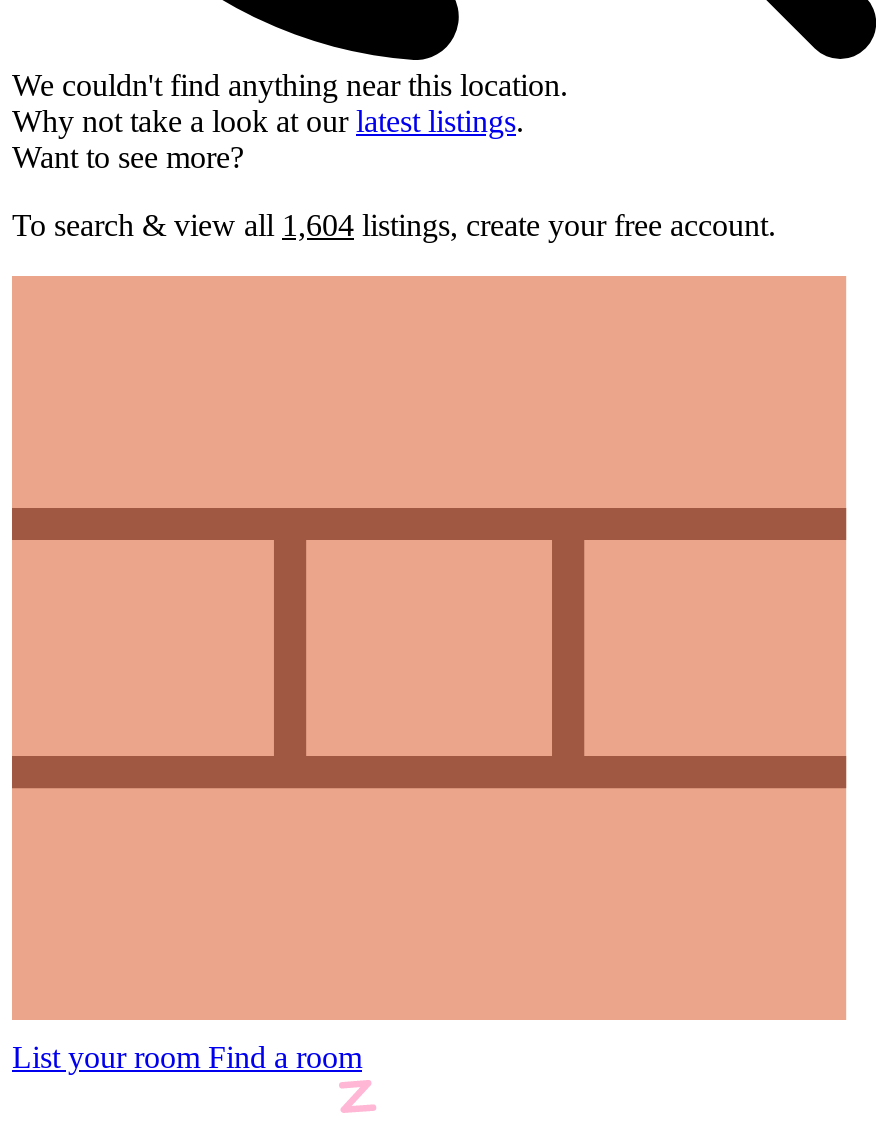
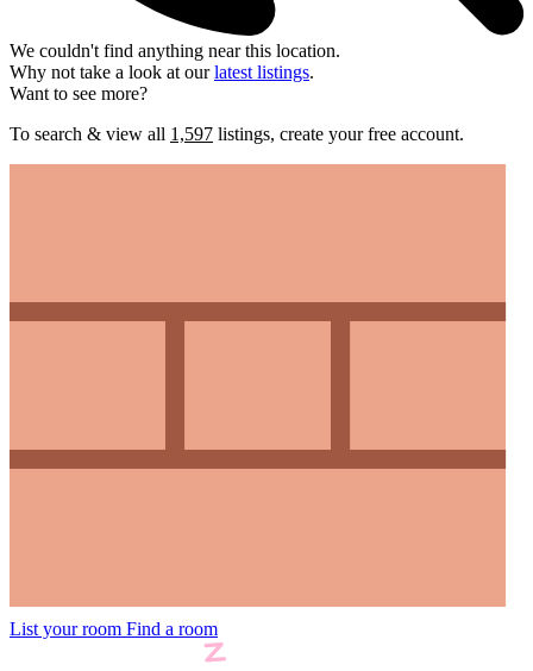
- To search & view all 1,604 listings, create your free account.
+ To search & view all 1,597 listings, create your free account.
